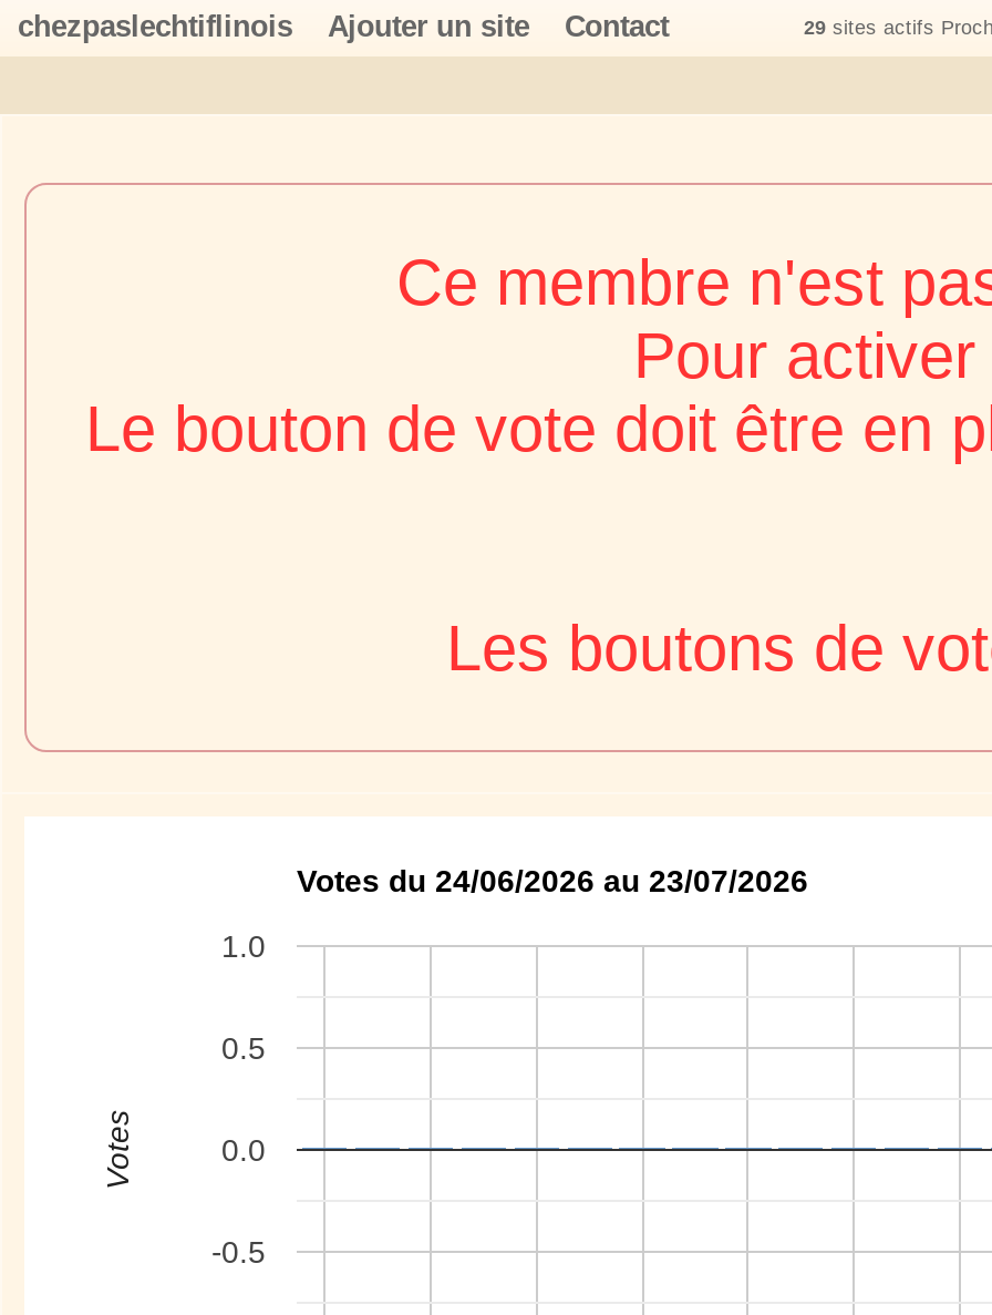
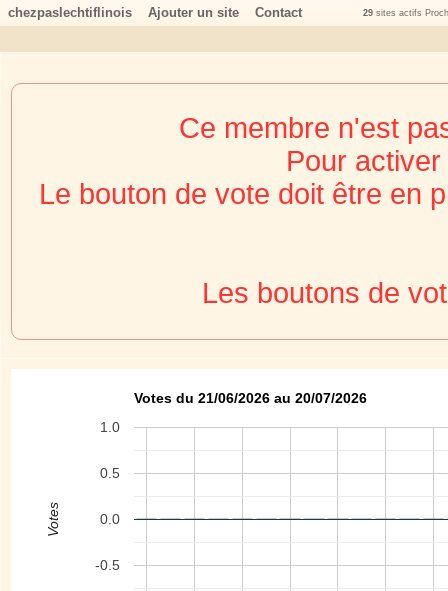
- Votes du 24/06/2026 au 23/07/2026
+ Votes du 21/06/2026 au 20/07/2026
